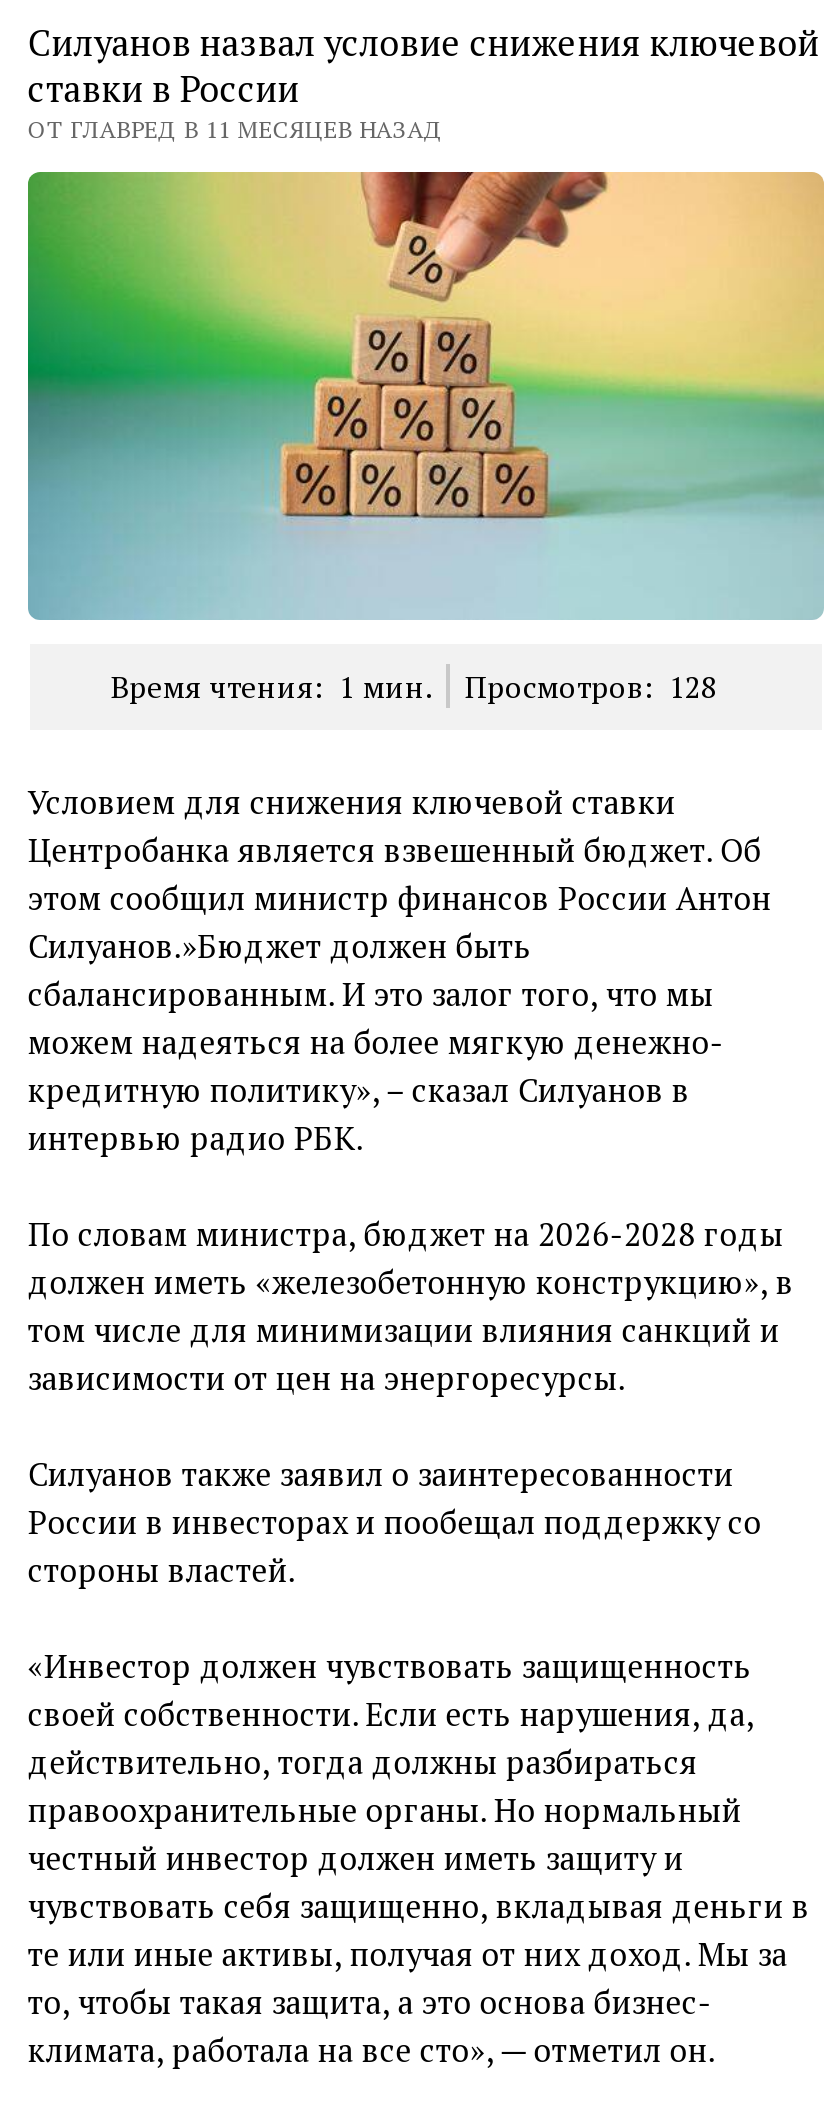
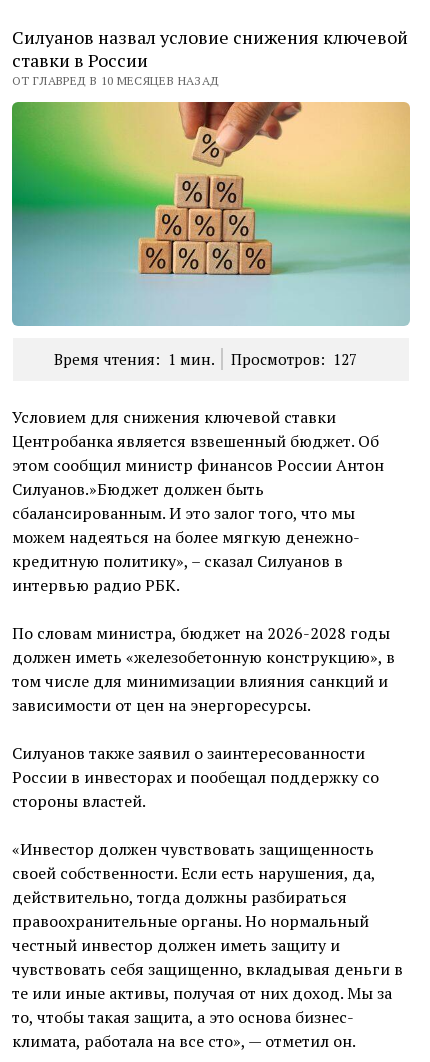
- ОТ ГЛАВРЕД В 11 МЕСЯЦЕВ НАЗАД
+ ОТ ГЛАВРЕД В 10 МЕСЯЦЕВ НАЗАД

- Время чтения: 1 мин. Просмотров: 128
+ Время чтения: 1 мин. Просмотров: 127
